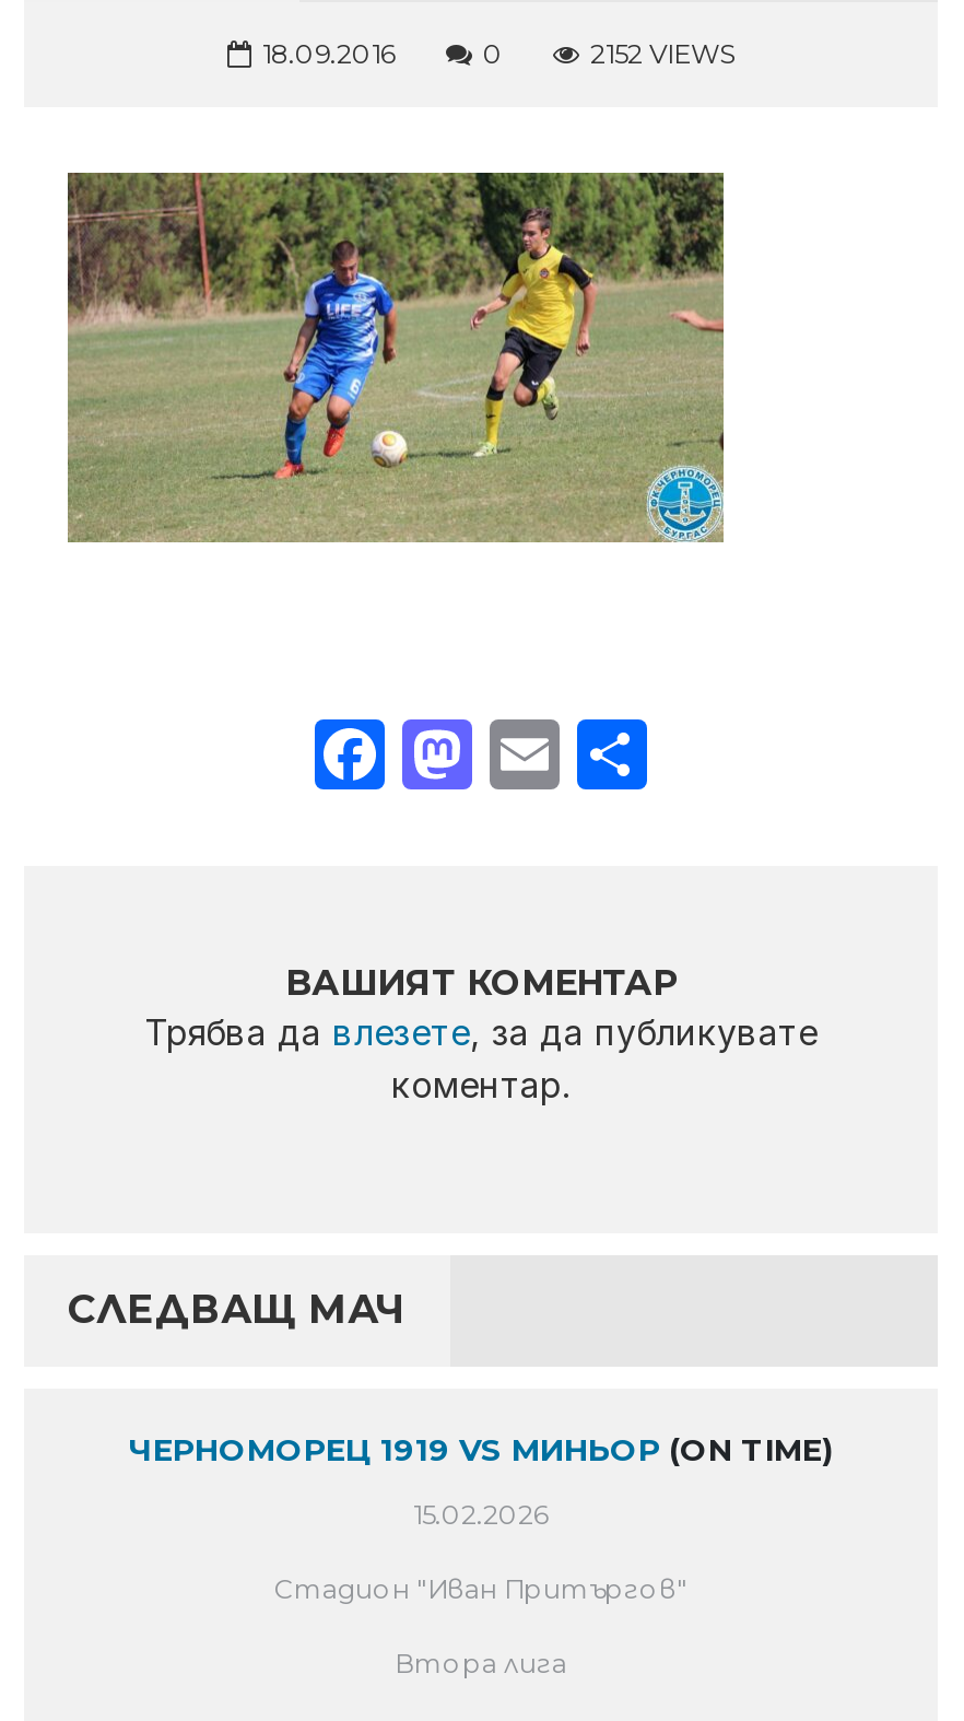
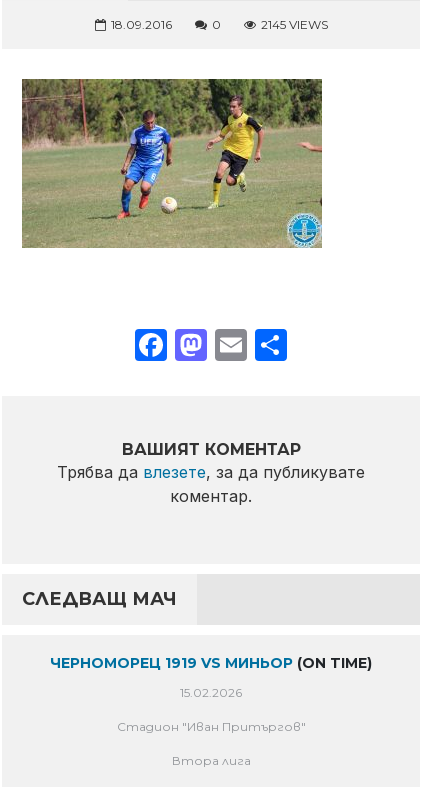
- 2152 VIEWS
+ 2145 VIEWS
